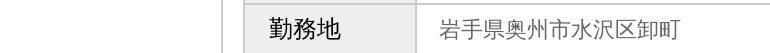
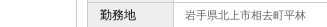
- 岩手県奥州市水沢区卸町
+ 岩手県北上市相去町平林
